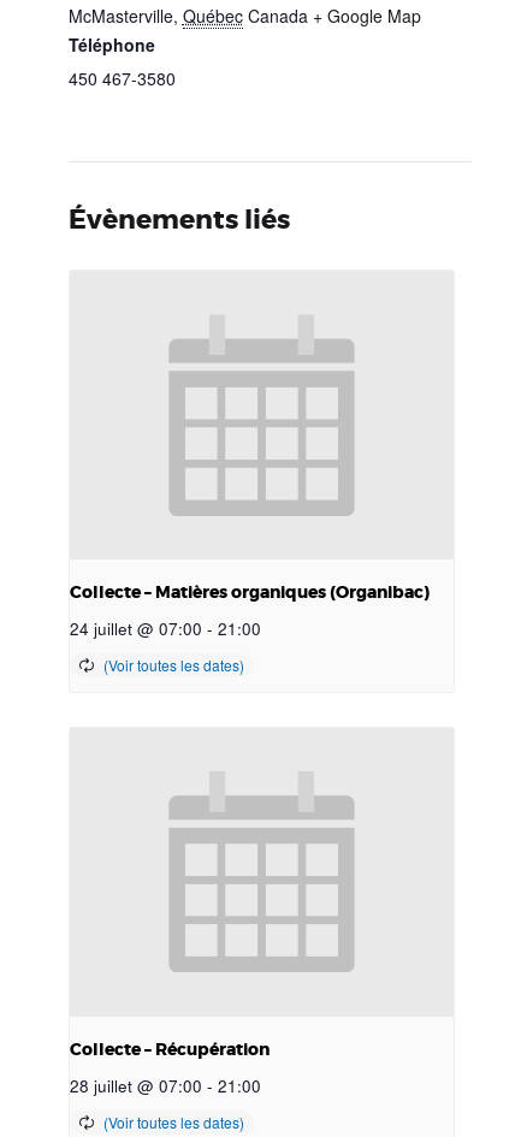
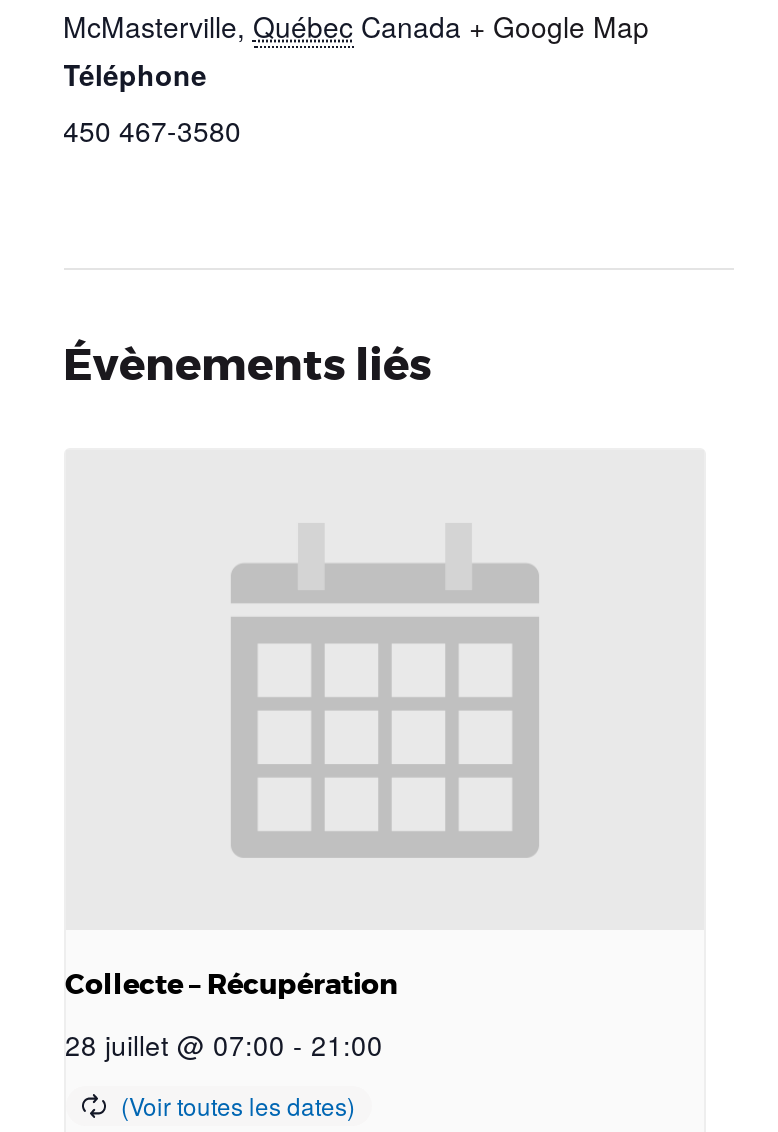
- Collecte – Matières organiques (Organibac)
- 24 juillet @ 07:00 - 21:00
